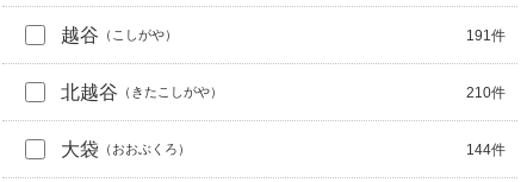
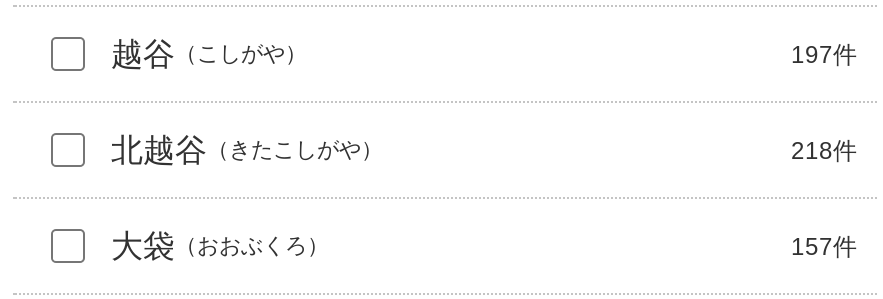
- 191件
+ 197件

- 210件
+ 218件

- 144件
+ 157件
